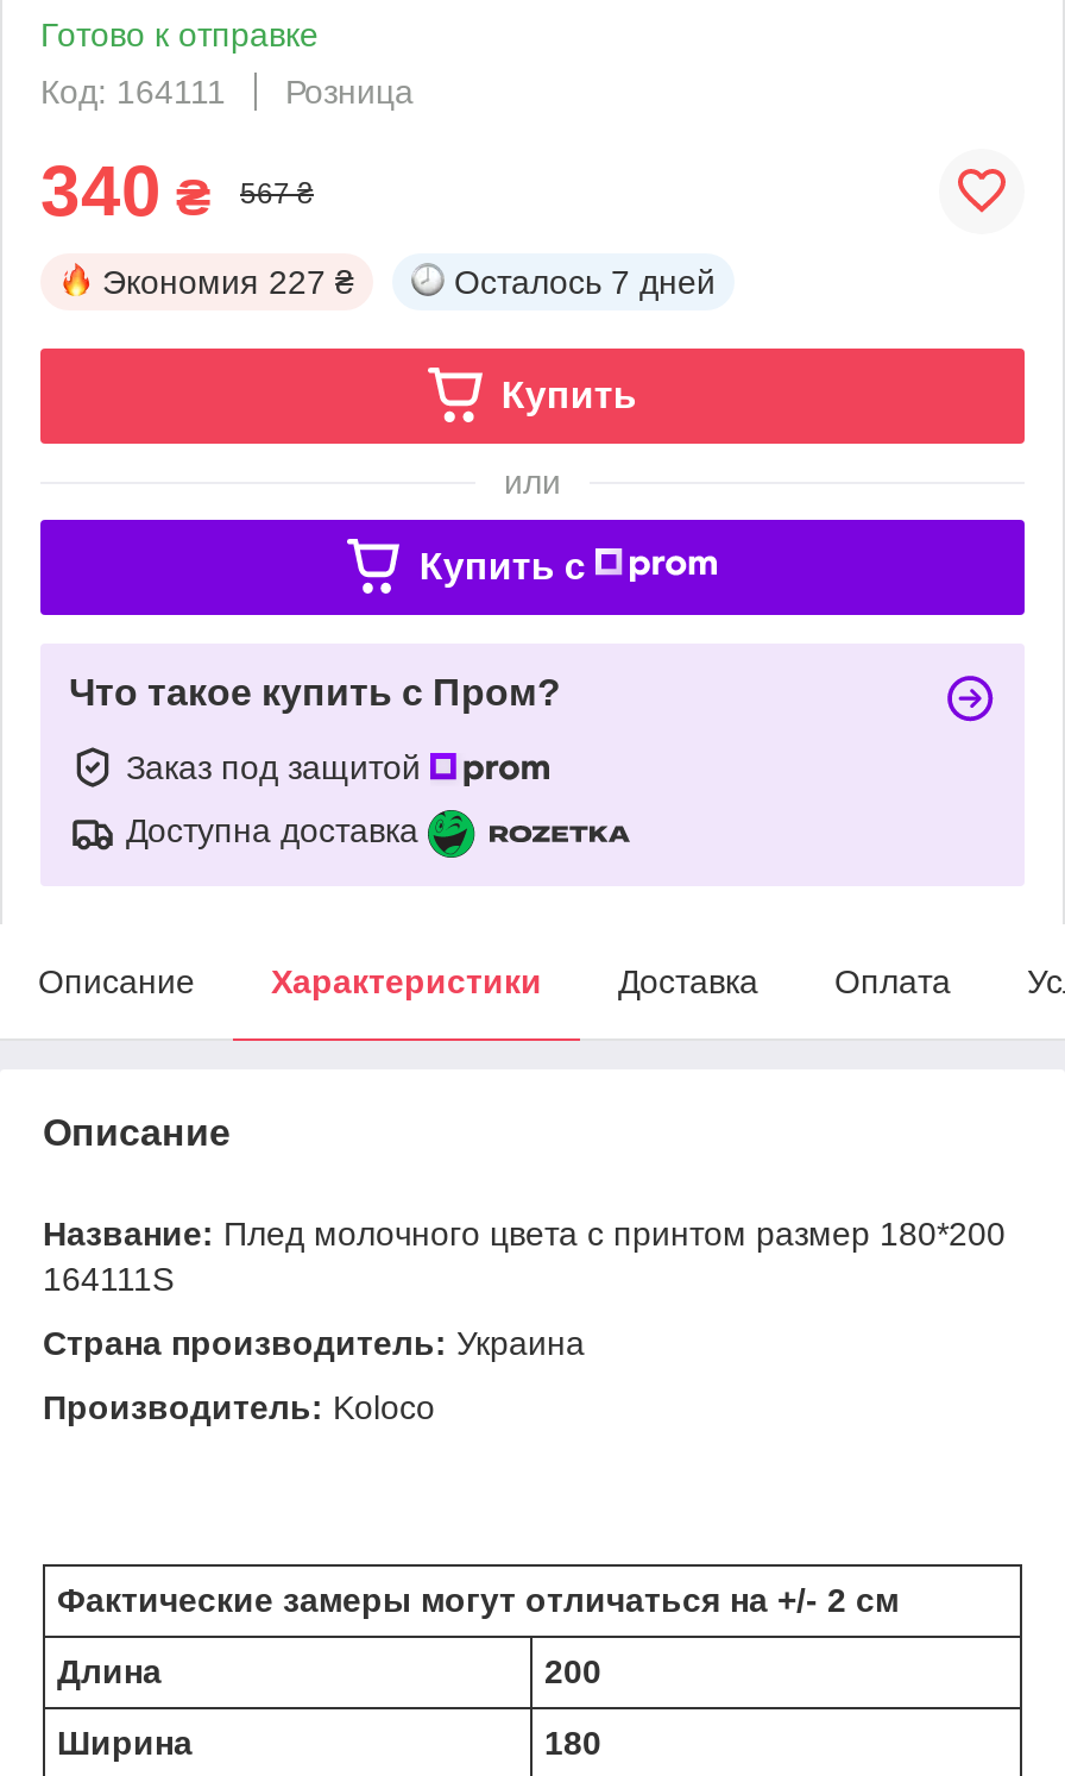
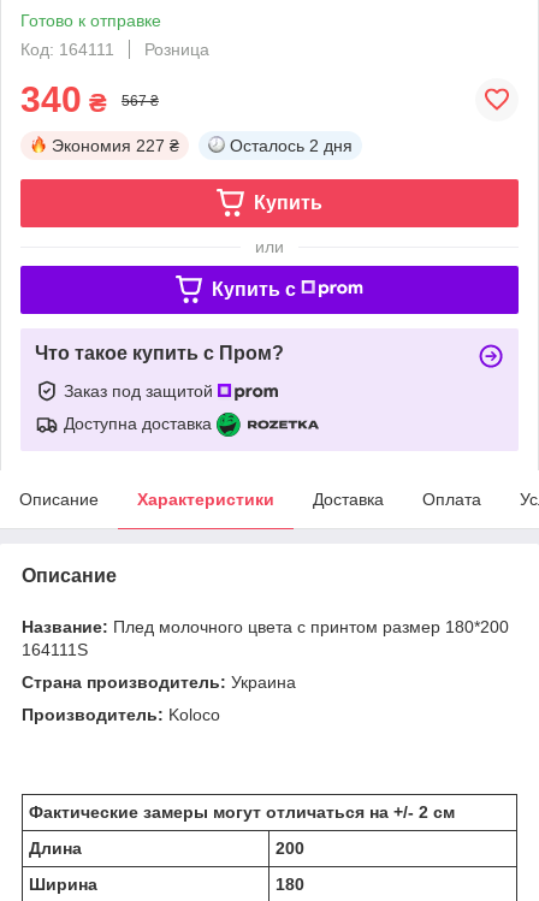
- Осталось 7 дней
+ Осталось 2 дня
